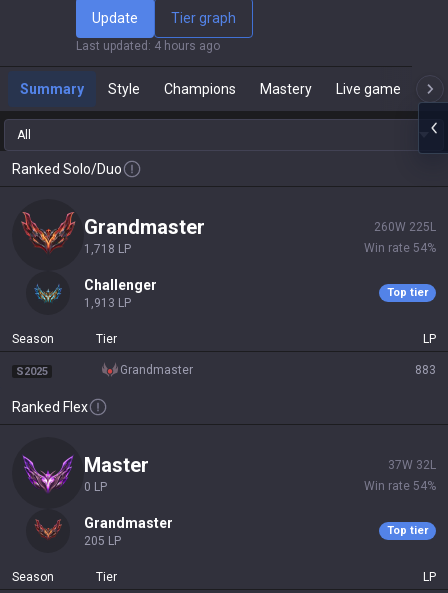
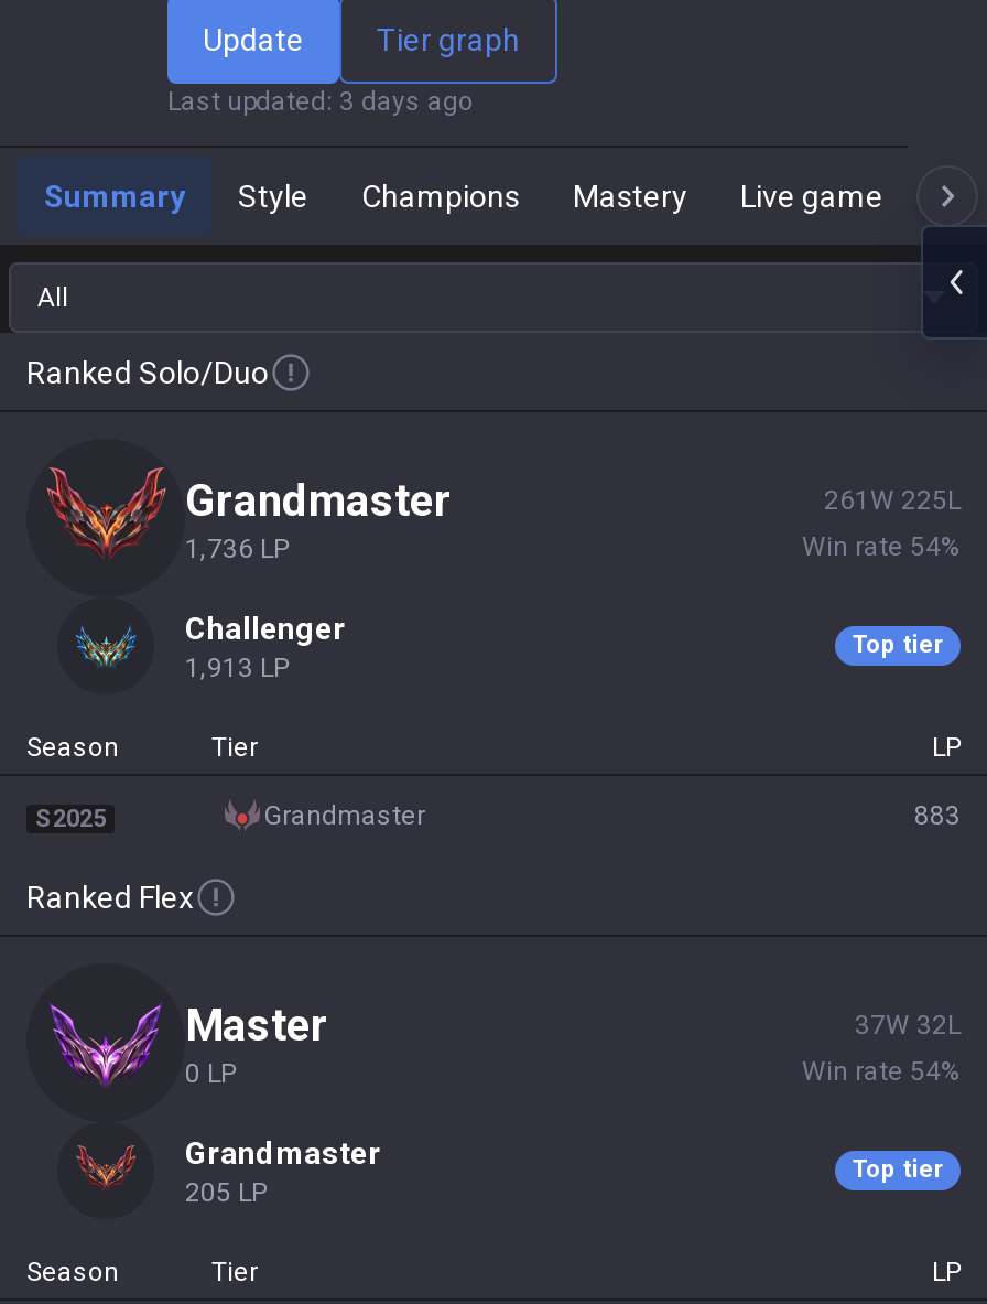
- Last updated: 4 hours ago
+ Last updated: 3 days ago

- 260 W 225L
+ 261 W 225L

- 1,718 LP
+ 1,736 LP
